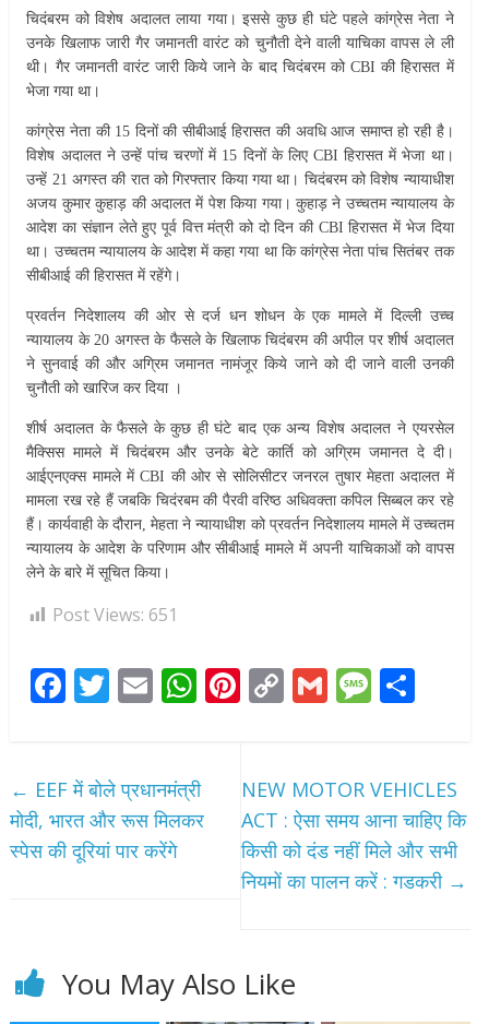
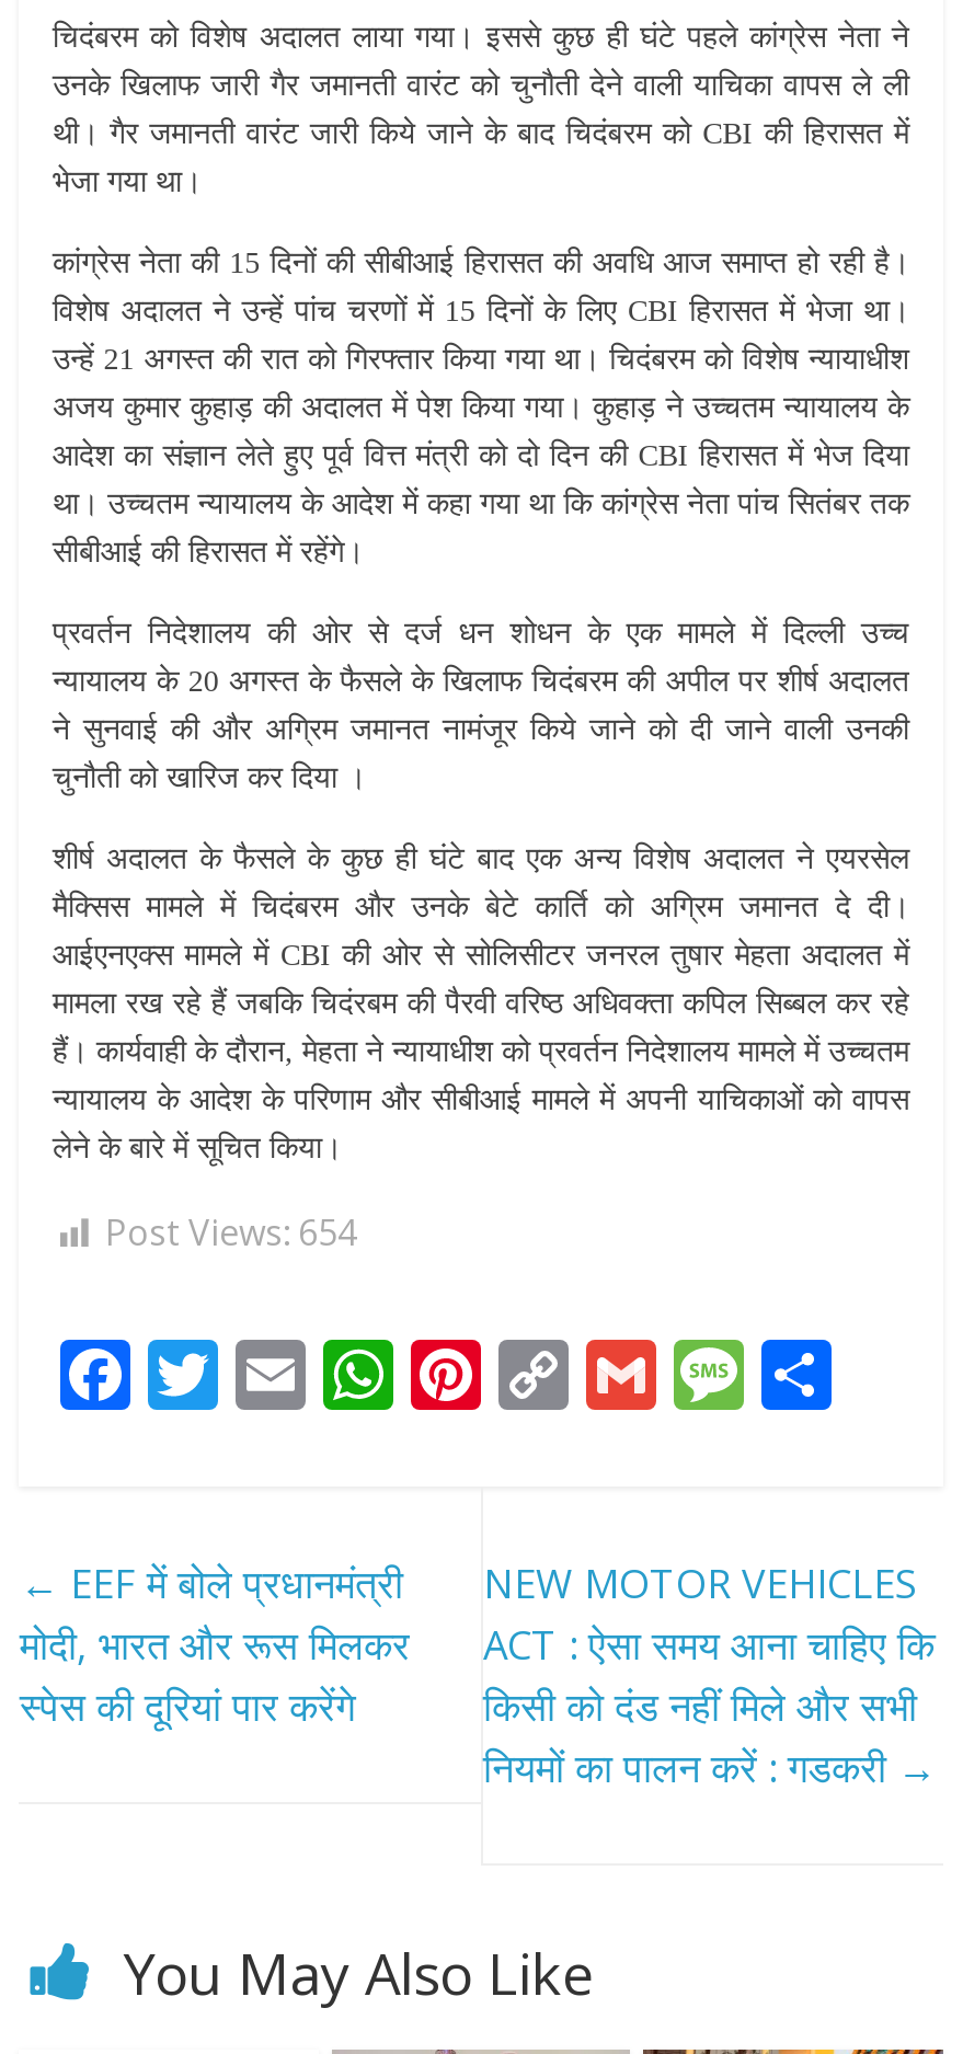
- Post Views: 651
+ Post Views: 654
